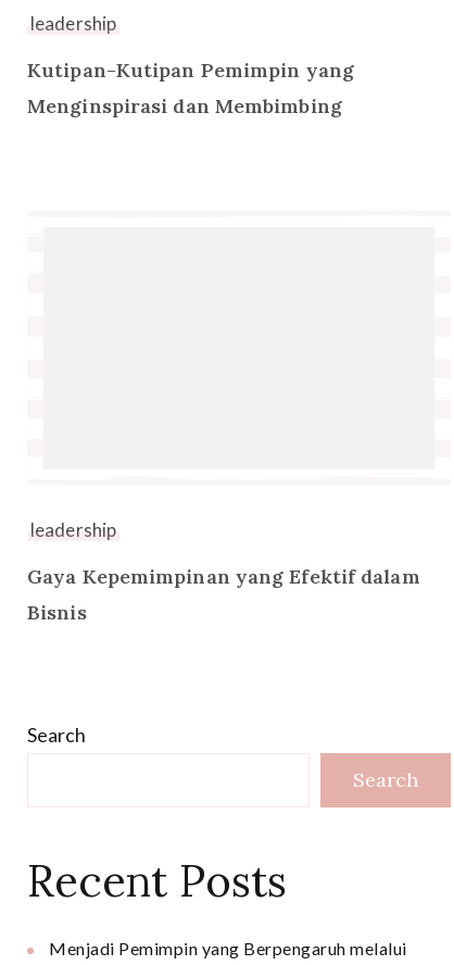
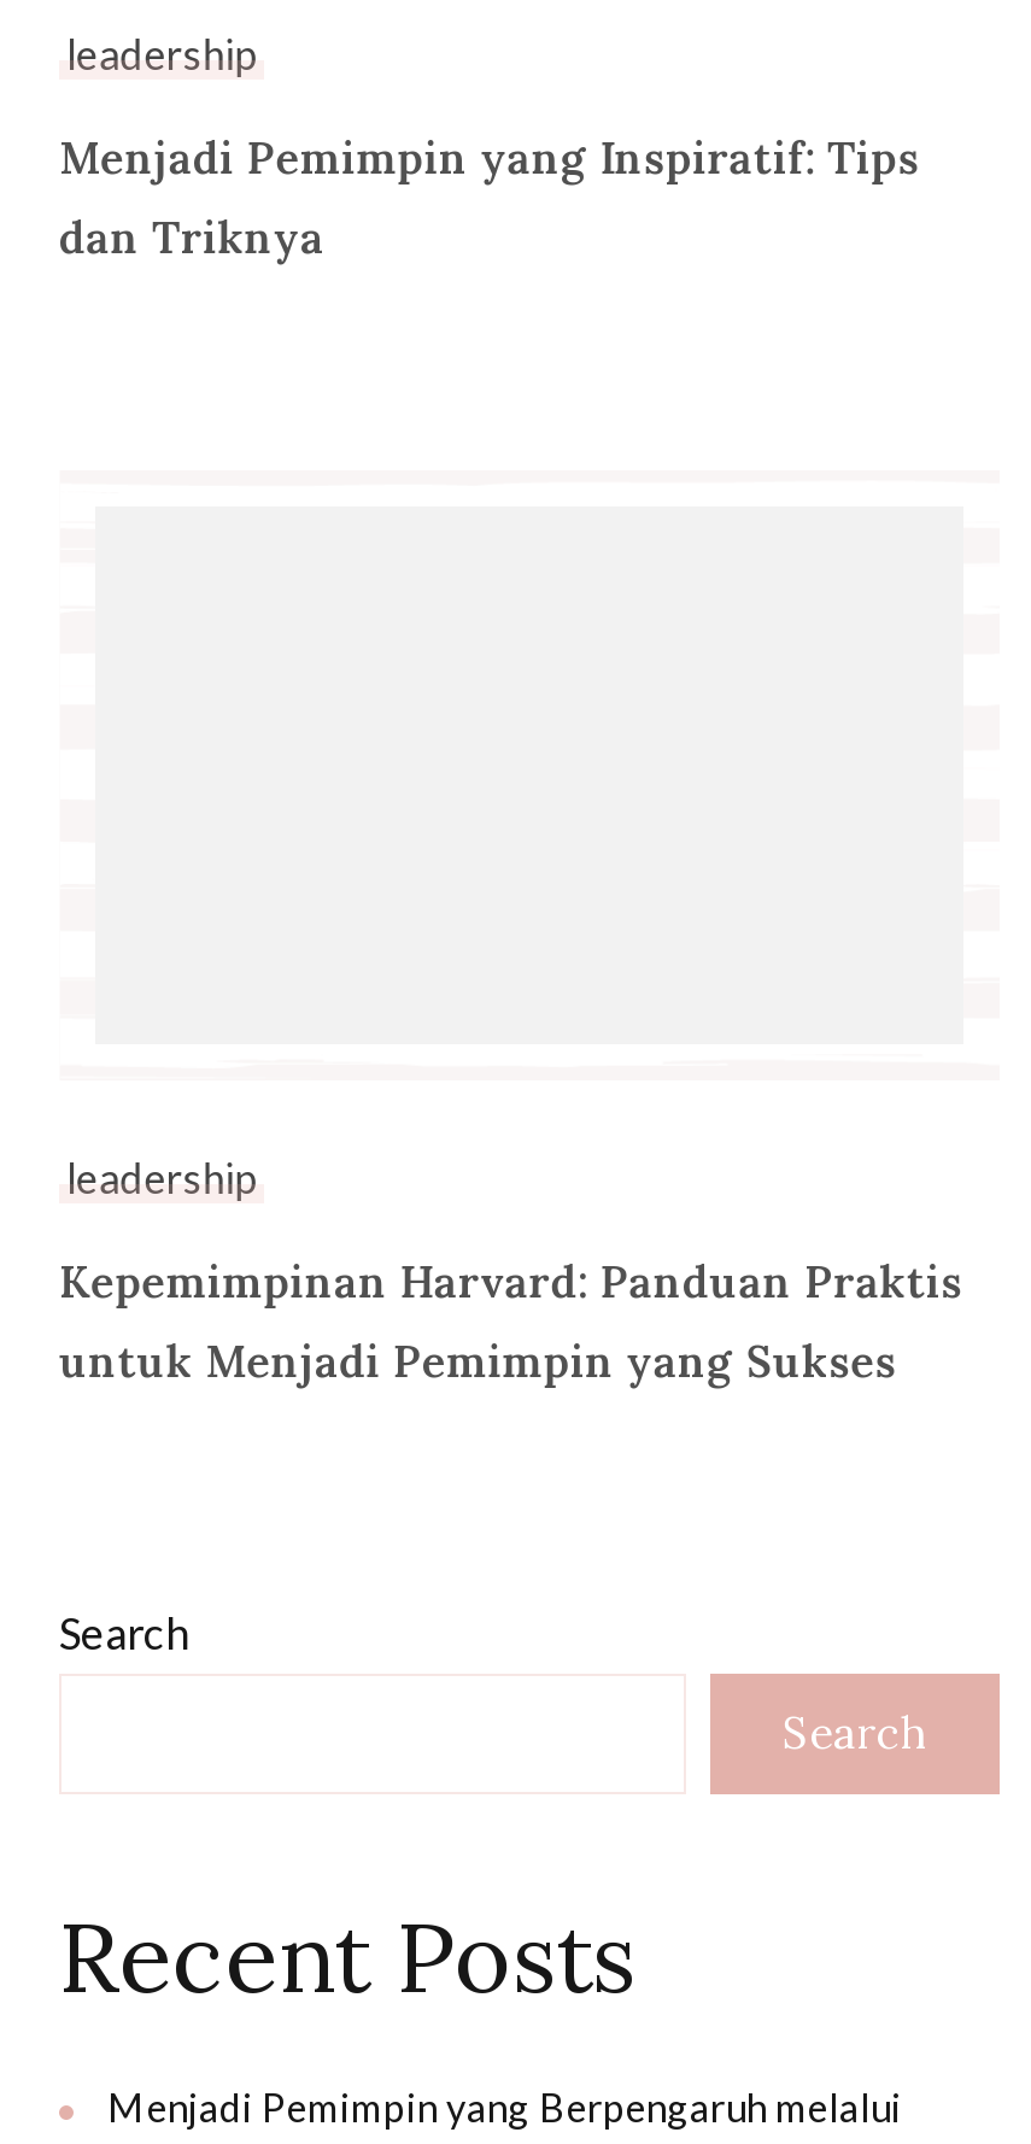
- Kutipan-Kutipan Pemimpin yang
- Menginspirasi dan Membimbing
+ Menjadi Pemimpin yang Inspiratif: Tips
+ dan Triknya

- Gaya Kepemimpinan yang Efektif dalam
- Bisnis
+ Kepemimpinan Harvard: Panduan Praktis
+ untuk Menjadi Pemimpin yang Sukses
